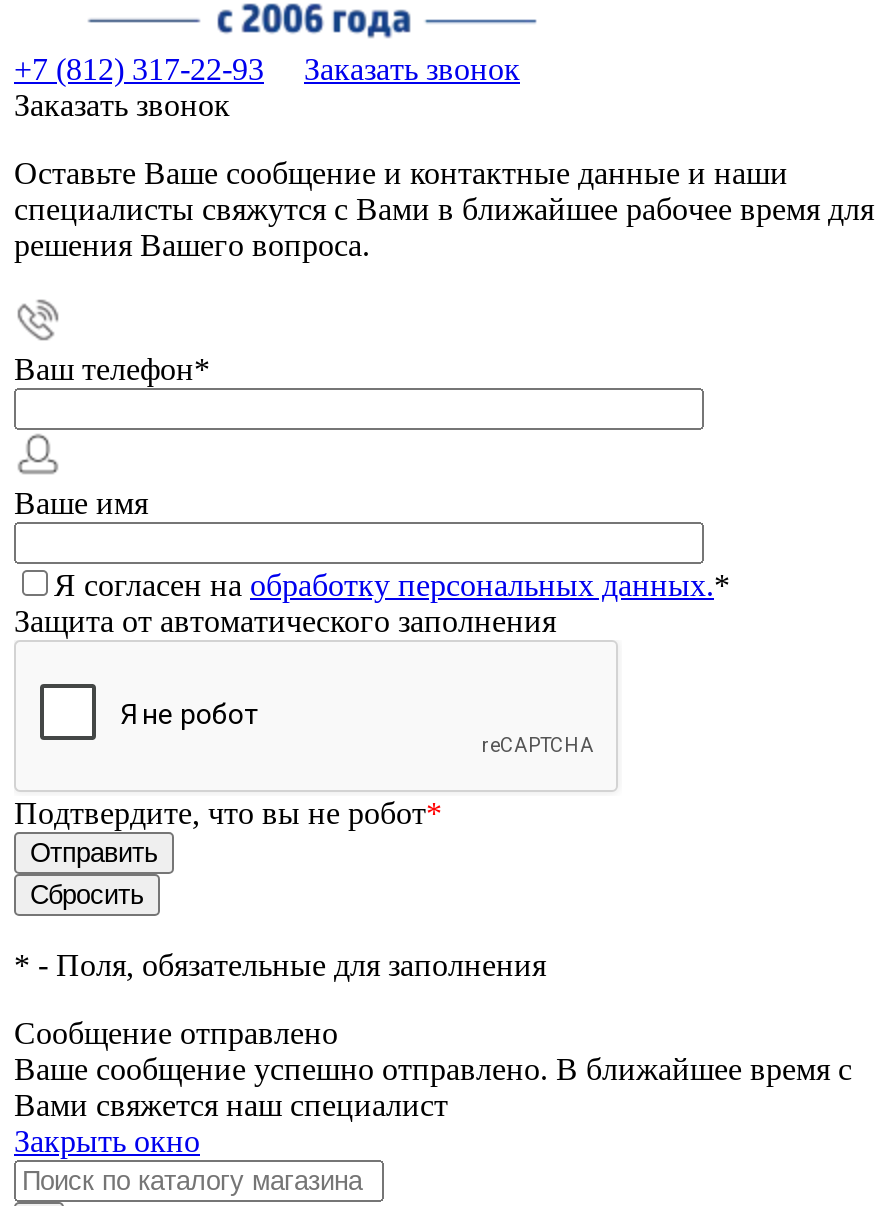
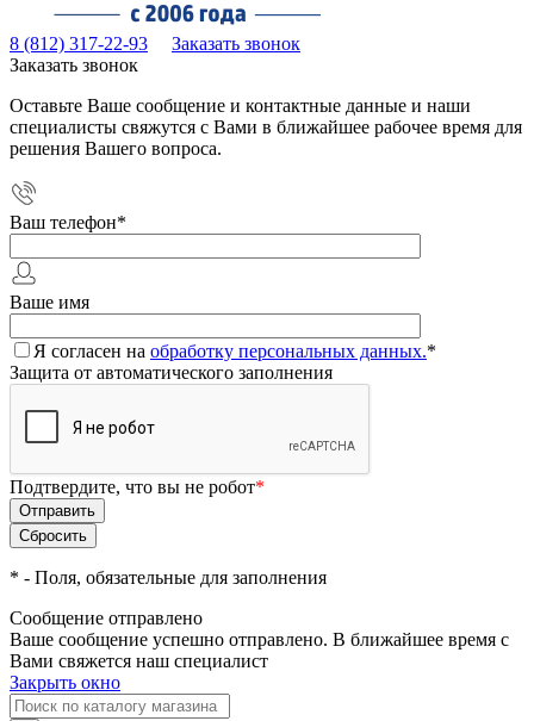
- +7 (812) 317-22-93 Заказать звонок
+ 8 (812) 317-22-93 Заказать звонок
